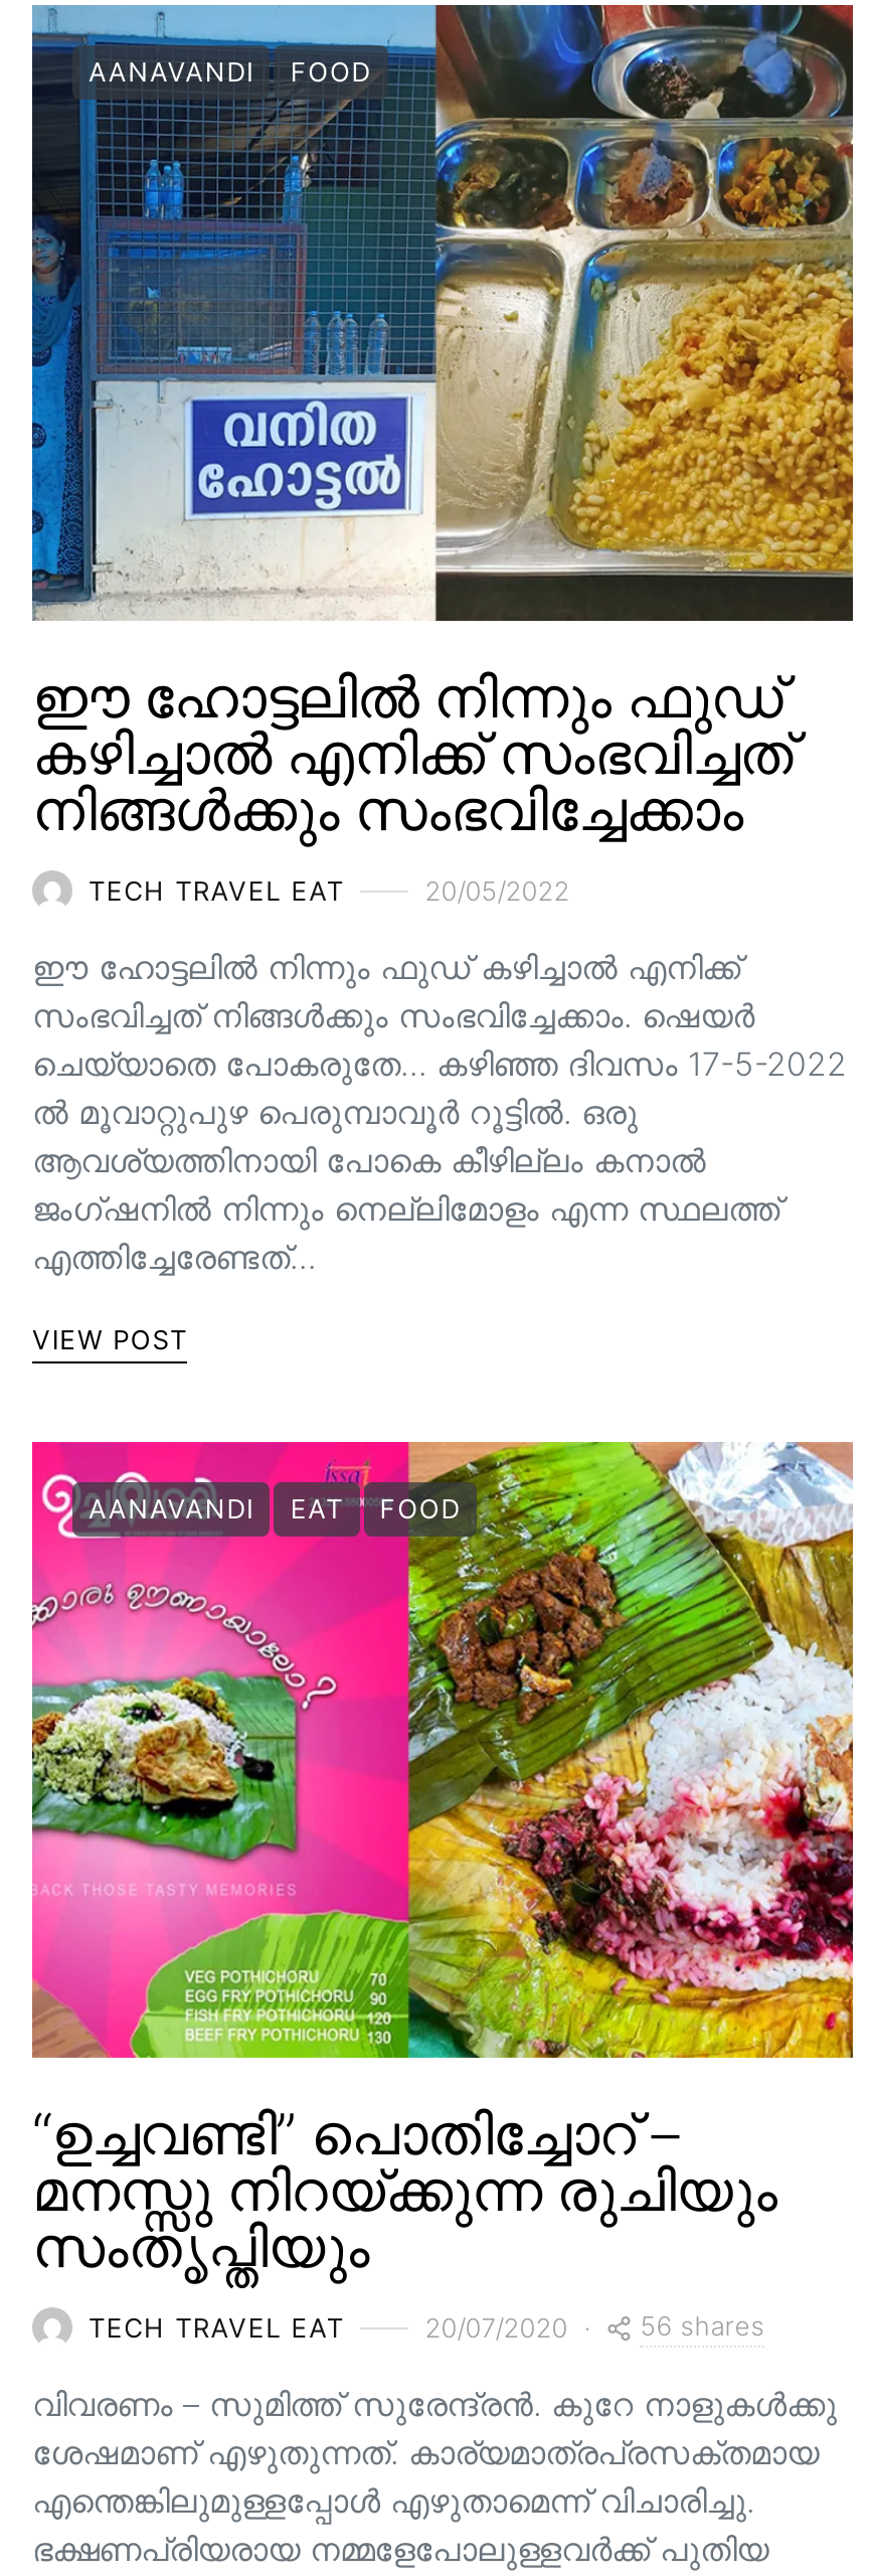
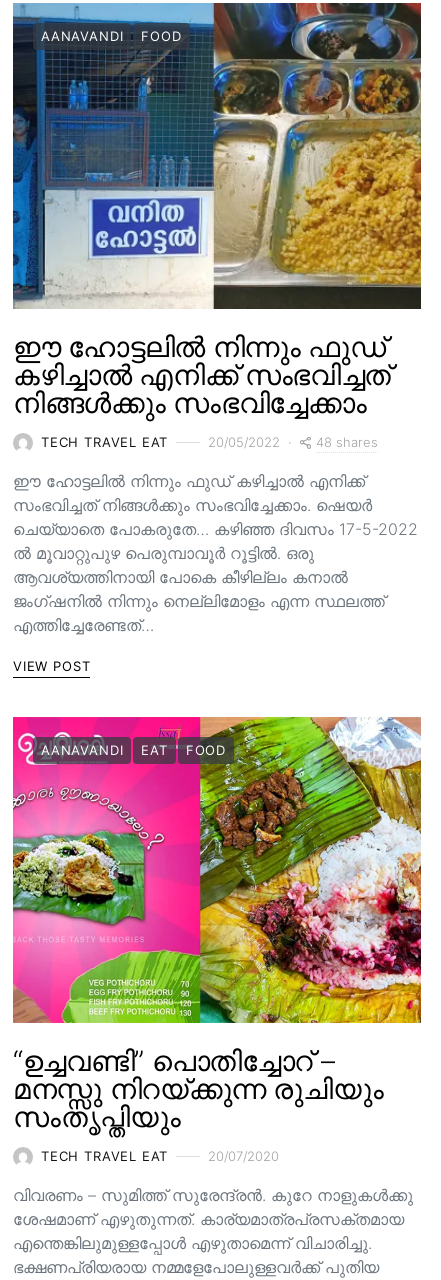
+ 48 shares

- 56 shares
